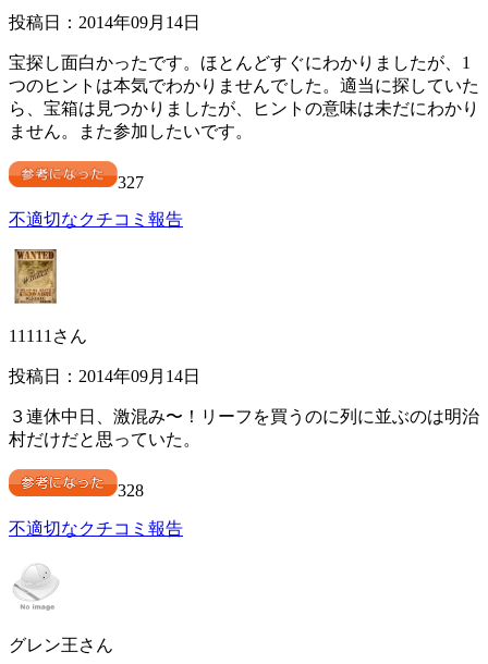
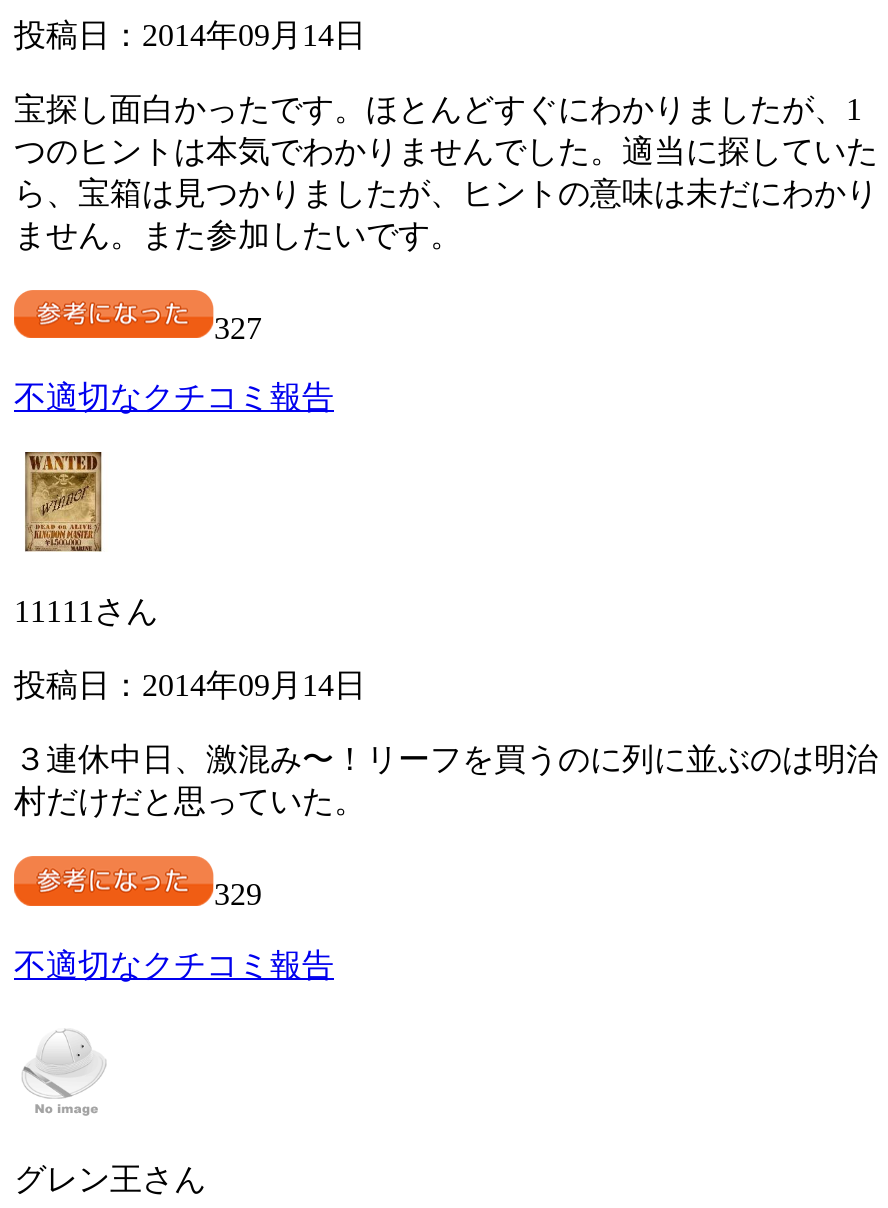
- 328
+ 329
